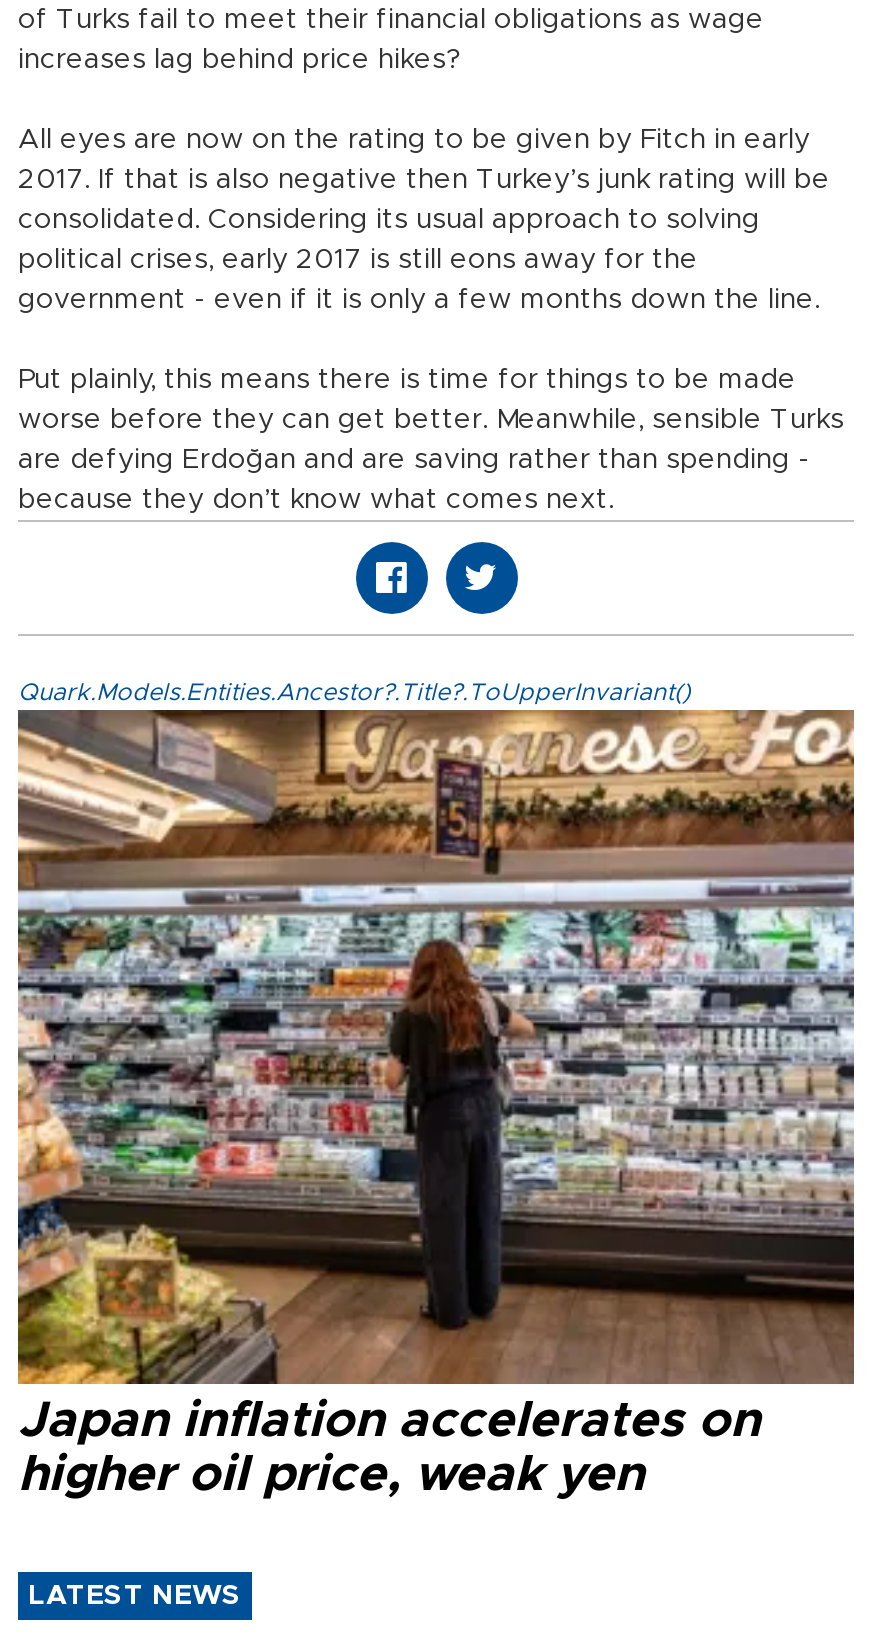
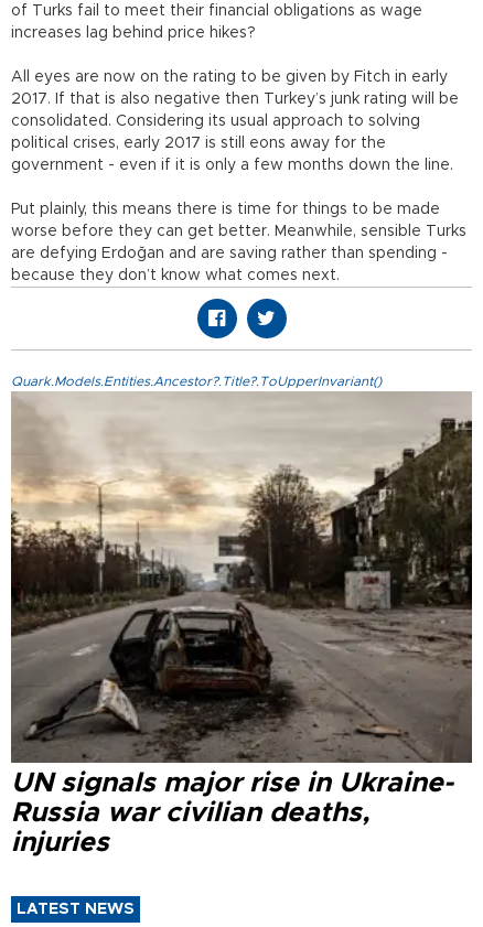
- [image]
- Japan inflation accelerates on
- higher oil price, weak yen
+ [image]
+ UN signals major rise in Ukraine-
+ Russia war civilian deaths,
+ injuries
